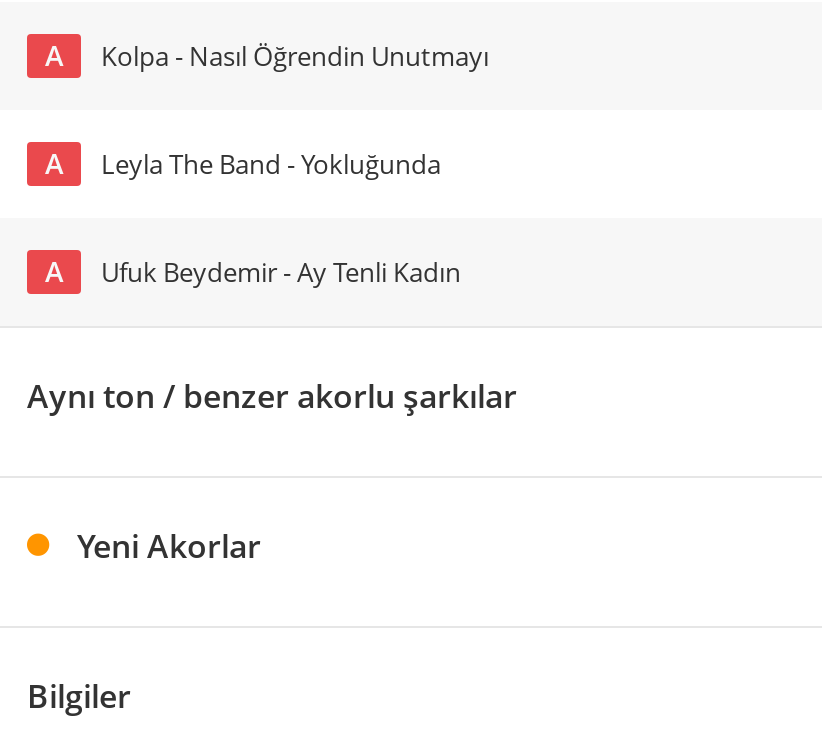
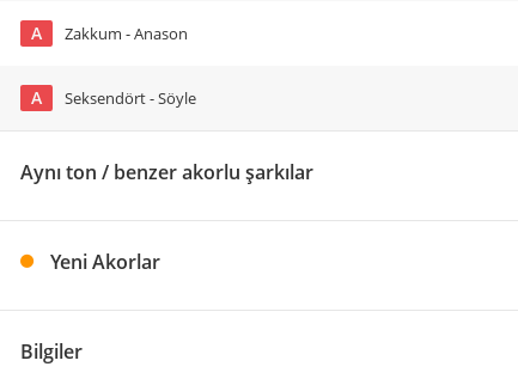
- Kolpa - Nasıl Öğrendin Unutmayı
+ Zakkum - Anason

- Leyla The Band - Yokluğunda
- A
- Ufuk Beydemir - Ay Tenli Kadın
+ Seksendört - Söyle
